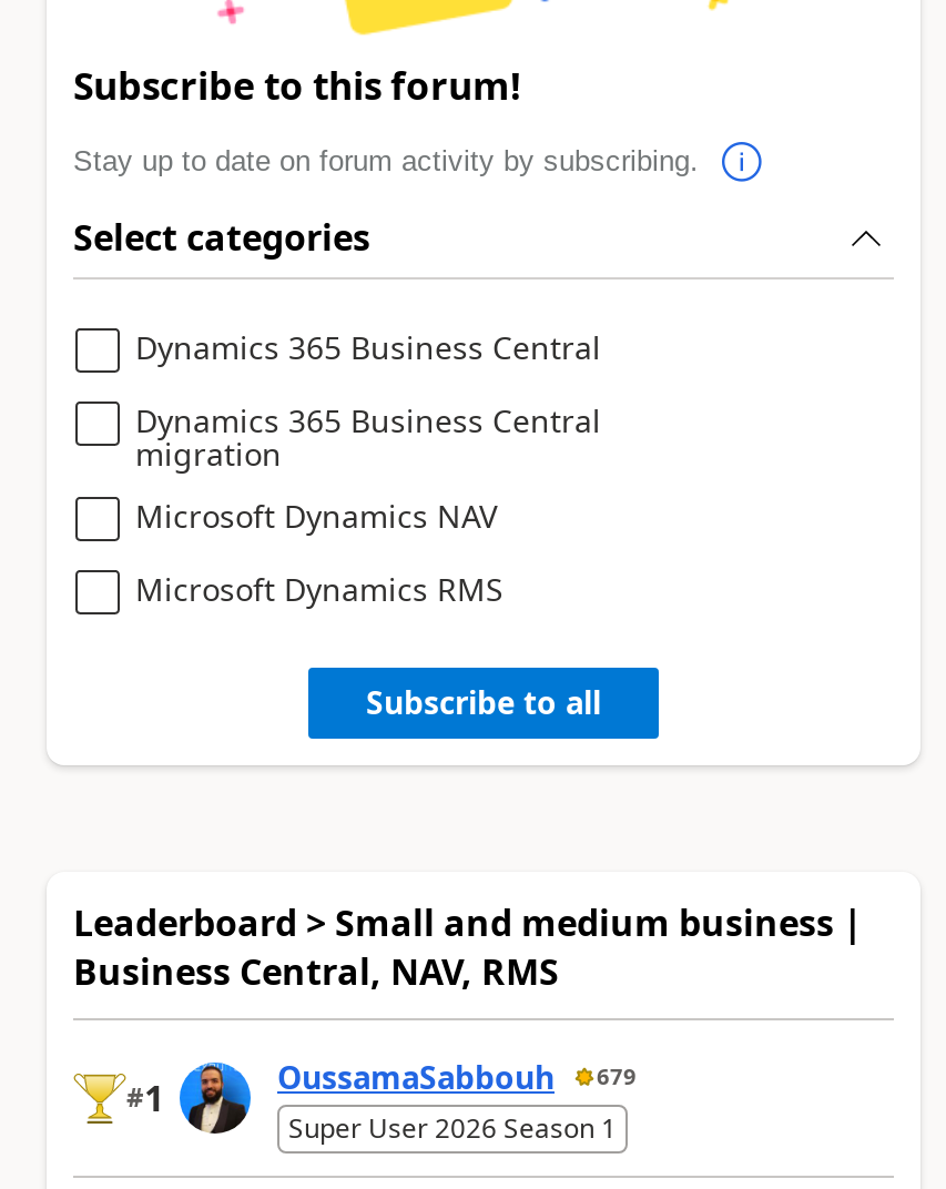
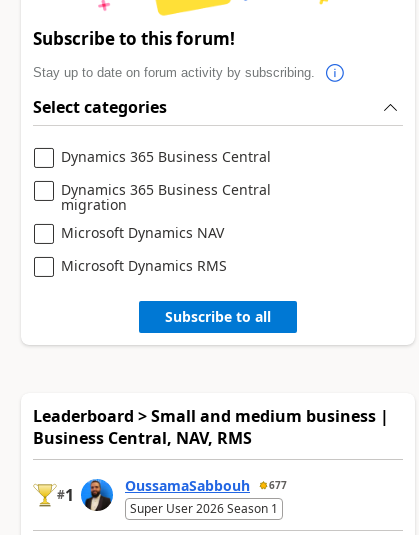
- OussamaSabbouh 679
+ OussamaSabbouh 677
